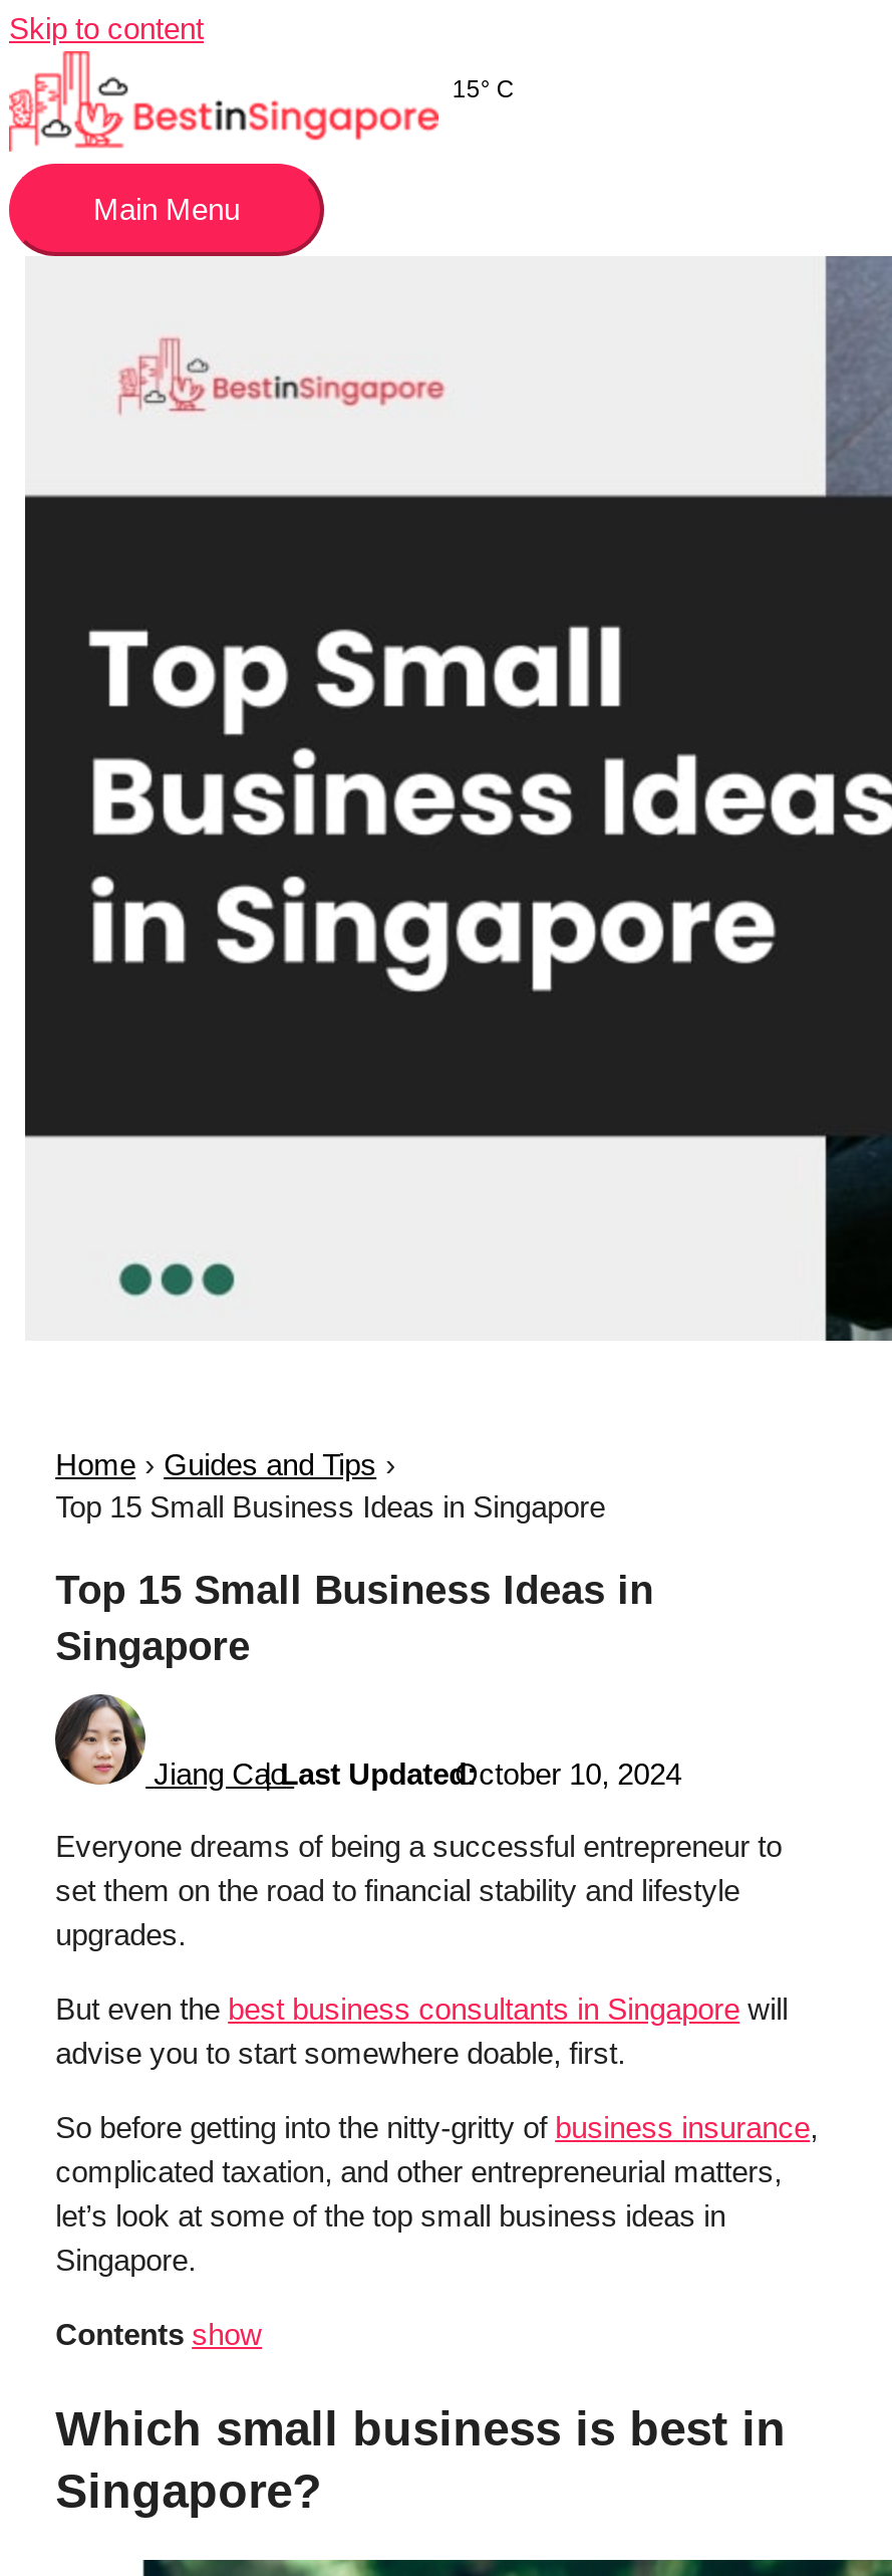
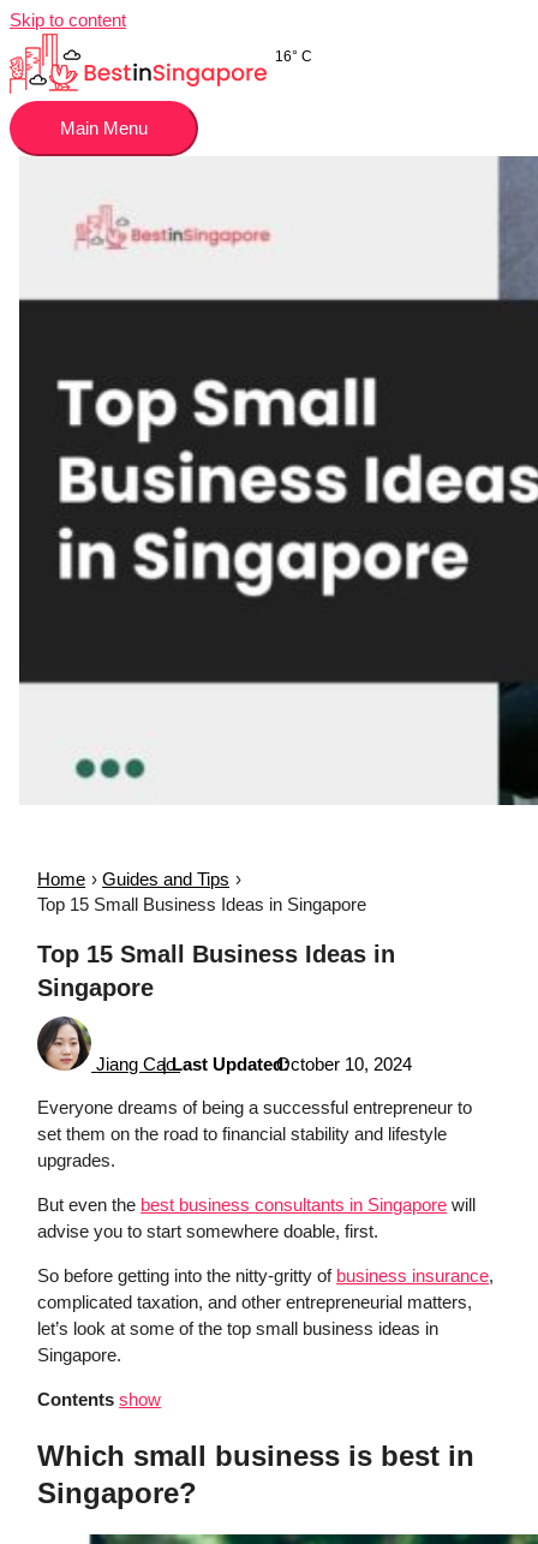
- 15° C
+ 16° C
